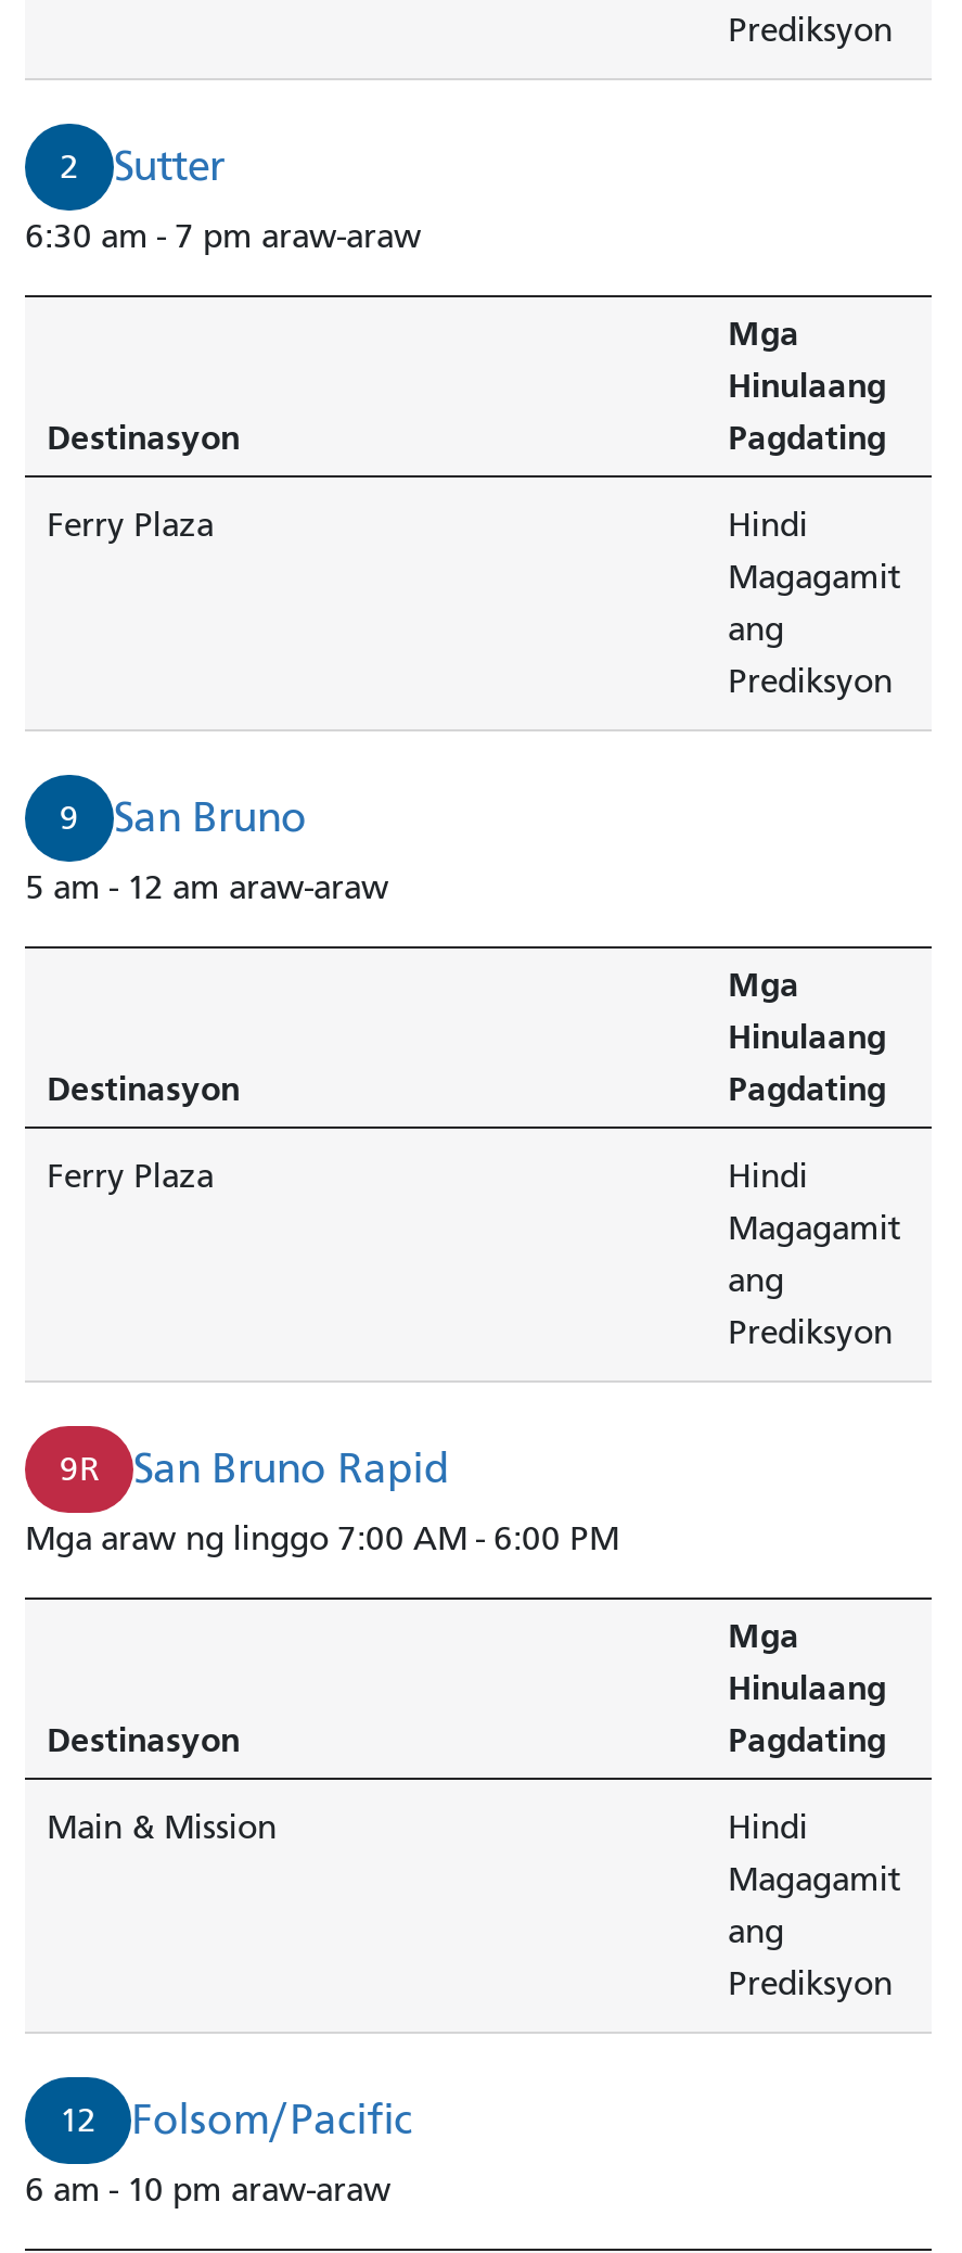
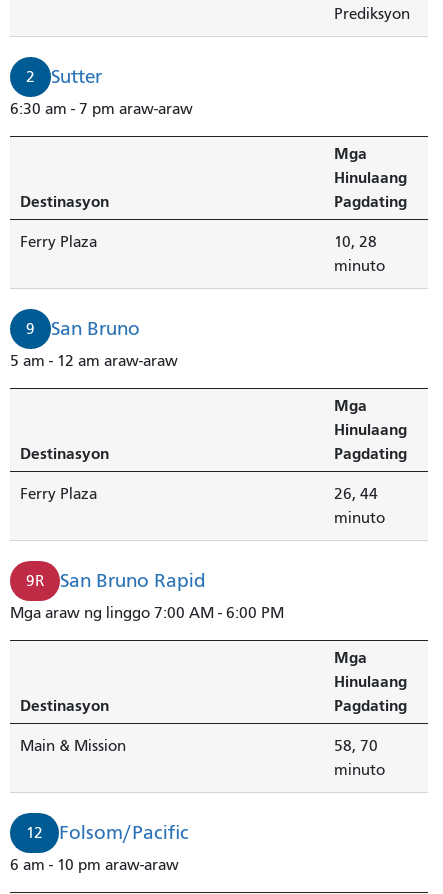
- Hindi
- Magagamit
- ang
- Prediksyon
+ 10, 28
+ minuto

- Hindi
- Magagamit
- ang
- Prediksyon
+ 26, 44
+ minuto

- Hindi
- Magagamit
- ang
- Prediksyon
+ 58, 70
+ minuto
